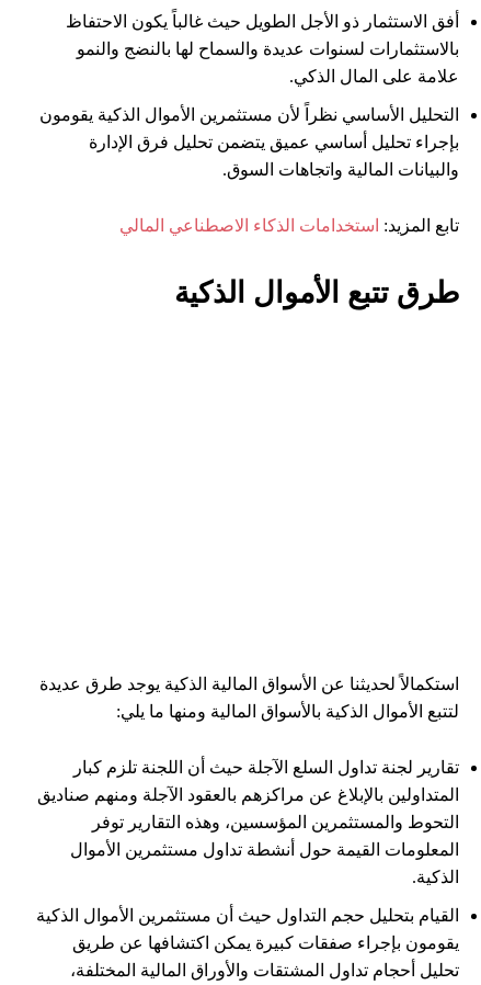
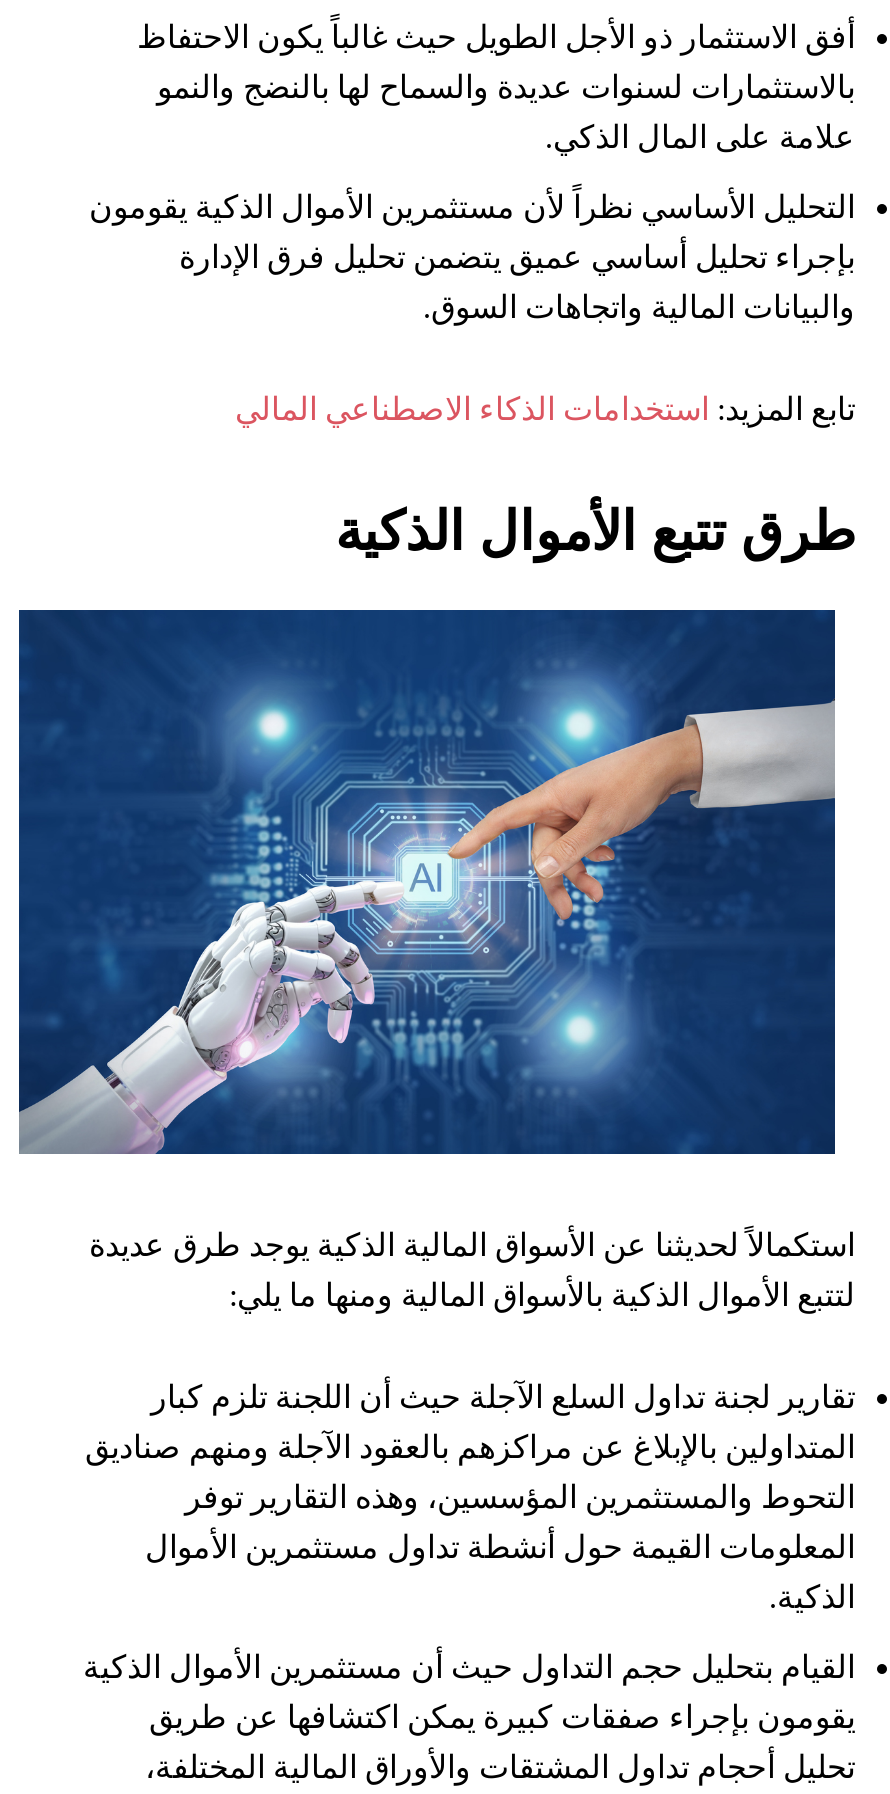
+ [image]
